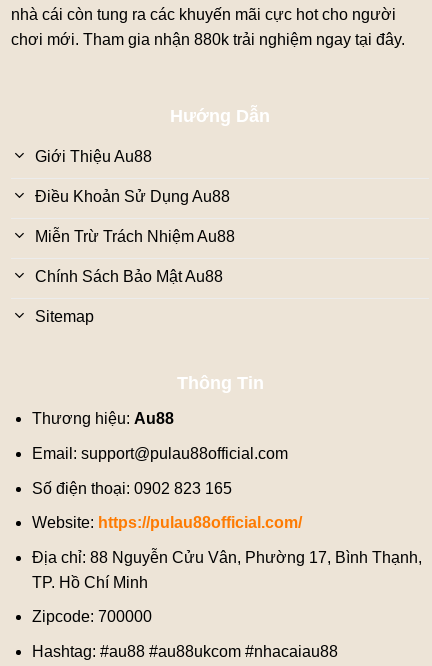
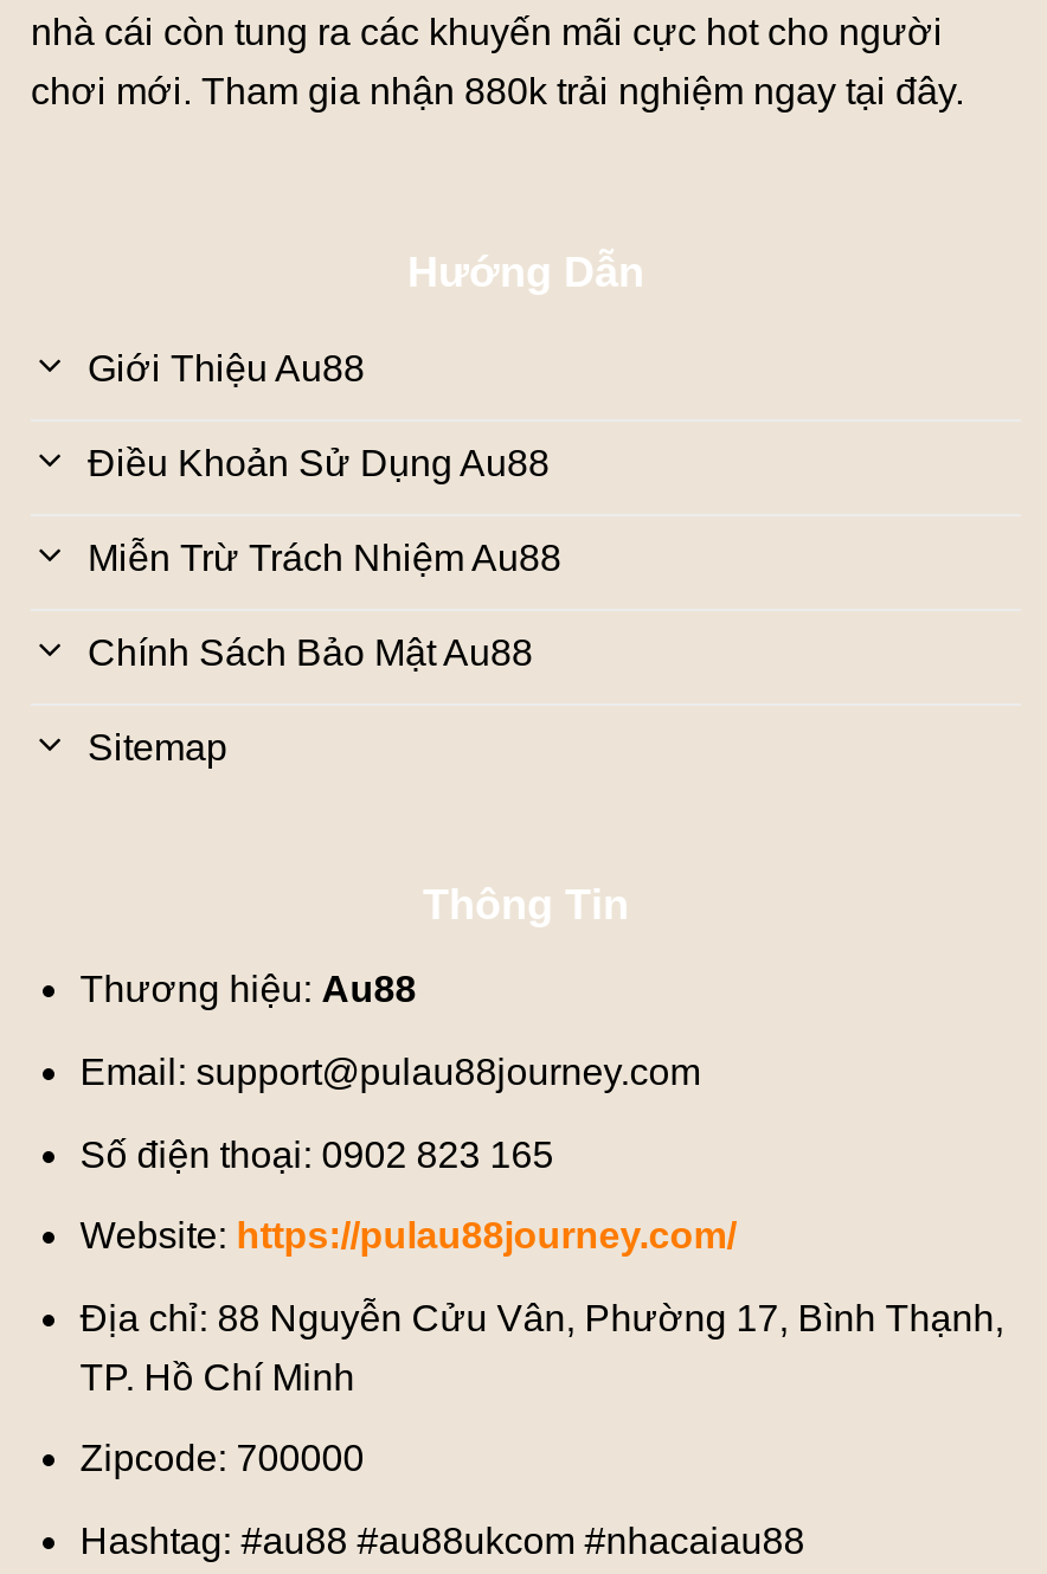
- Email: support@pulau88official.com
+ Email: support@pulau88journey.com

- Website: https://pulau88official.com/
+ Website: https://pulau88journey.com/
